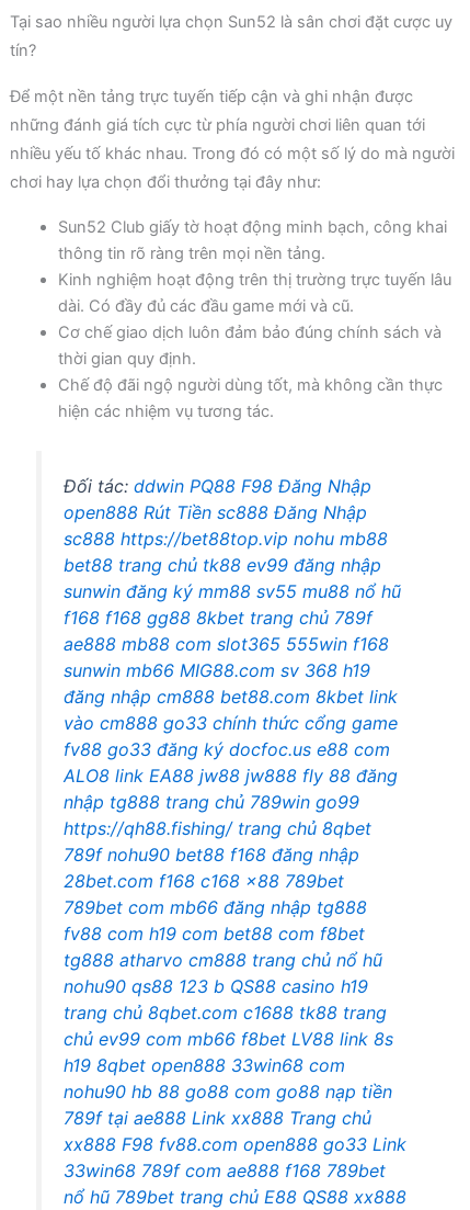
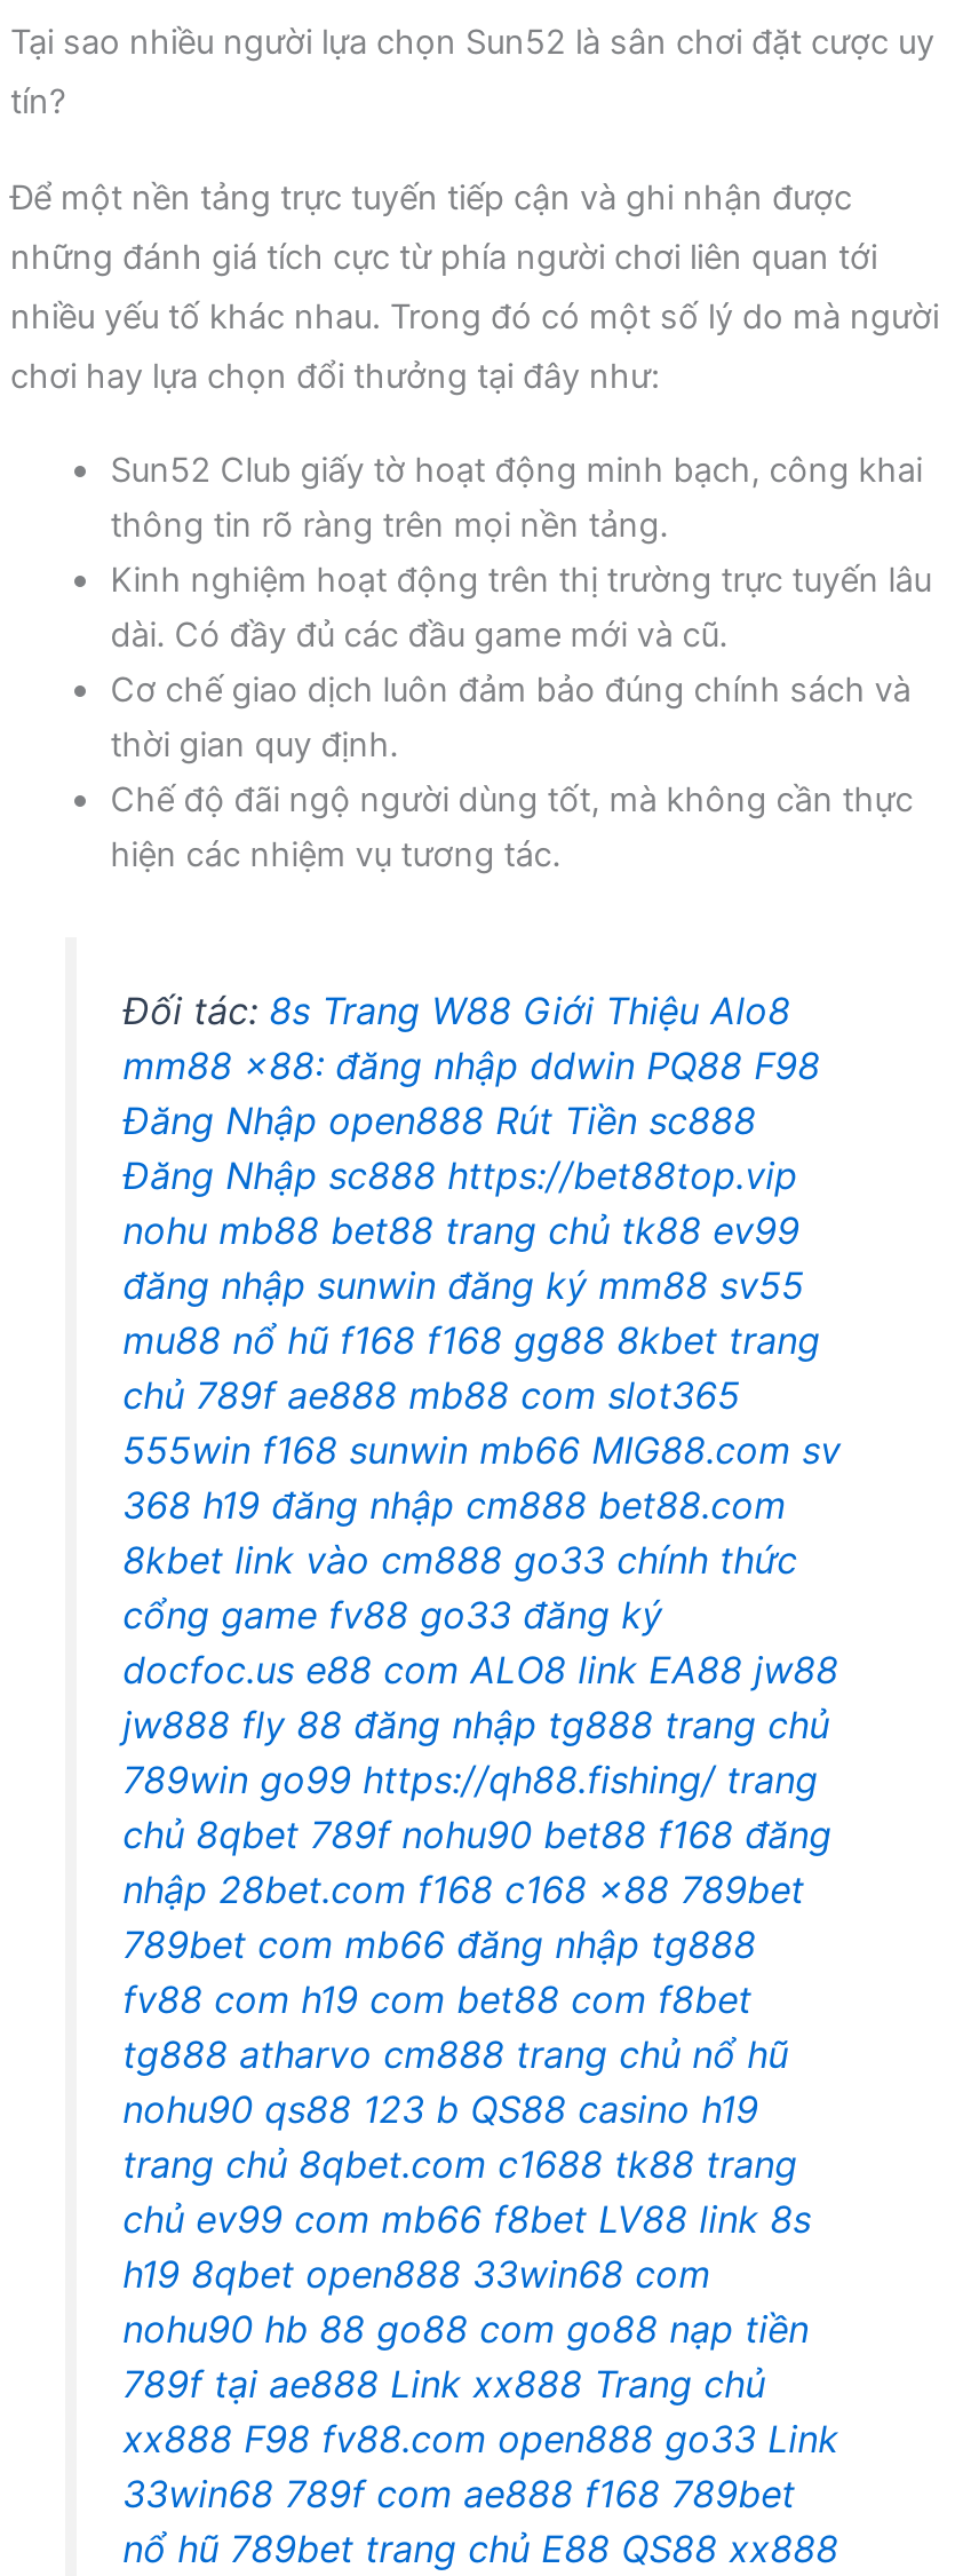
- Đối tác: ddwin PQ88 F98 Đăng Nhập
- open888 Rút Tiền sc888 Đăng Nhập
- sc888 https://bet88top.vip nohu mb88
- bet88 trang chủ tk88 ev99 đăng nhập
- sunwin đăng ký mm88 sv55 mu88 nổ hũ
- f168 f168 gg88 8kbet trang chủ 789f
- ae888 mb88 com slot365 555win f168
- sunwin mb66 MIG88.com sv 368 h19
- đăng nhập cm888 bet88.com 8kbet link
- vào cm888 go33 chính thức cổng game
- fv88 go33 đăng ký docfoc.us e88 com
- ALO8 link EA88 jw88 jw888 fly 88 đăng
- nhập tg888 trang chủ 789win go99
- https://qh88.fishing/ trang chủ 8qbet
- 789f nohu90 bet88 f168 đăng nhập
- 28bet.com f168 c168 x88 789bet
+ Đối tác: 8s Trang W88 Giới Thiệu Alo8
+ mm88 x88: đăng nhập ddwin PQ88 F98
+ Đăng Nhập open888 Rút Tiền sc888
+ Đăng Nhập sc888 https://bet88top.vip
+ nohu mb88 bet88 trang chủ tk88 ev99
+ đăng nhập sunwin đăng ký mm88 sv55
+ mu88 nổ hũ f168 f168 gg88 8kbet trang
+ chủ 789f ae888 mb88 com slot365
+ 555win f168 sunwin mb66 MIG88.com sv
+ 368 h19 đăng nhập cm888 bet88.com
+ 8kbet link vào cm888 go33 chính thức
+ cổng game fv88 go33 đăng ký
+ docfoc.us e88 com ALO8 link EA88 jw88
+ jw888 fly 88 đăng nhập tg888 trang chủ
+ 789win go99 https://qh88.fishing/ trang
+ chủ 8qbet 789f nohu90 bet88 f168 đăng
+ nhập 28bet.com f168 c168 x88 789bet
